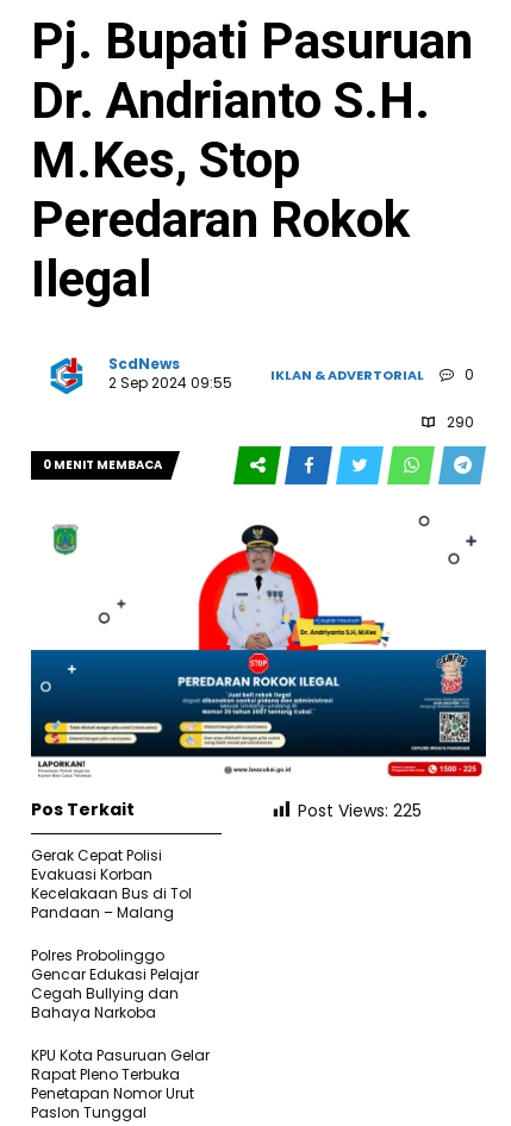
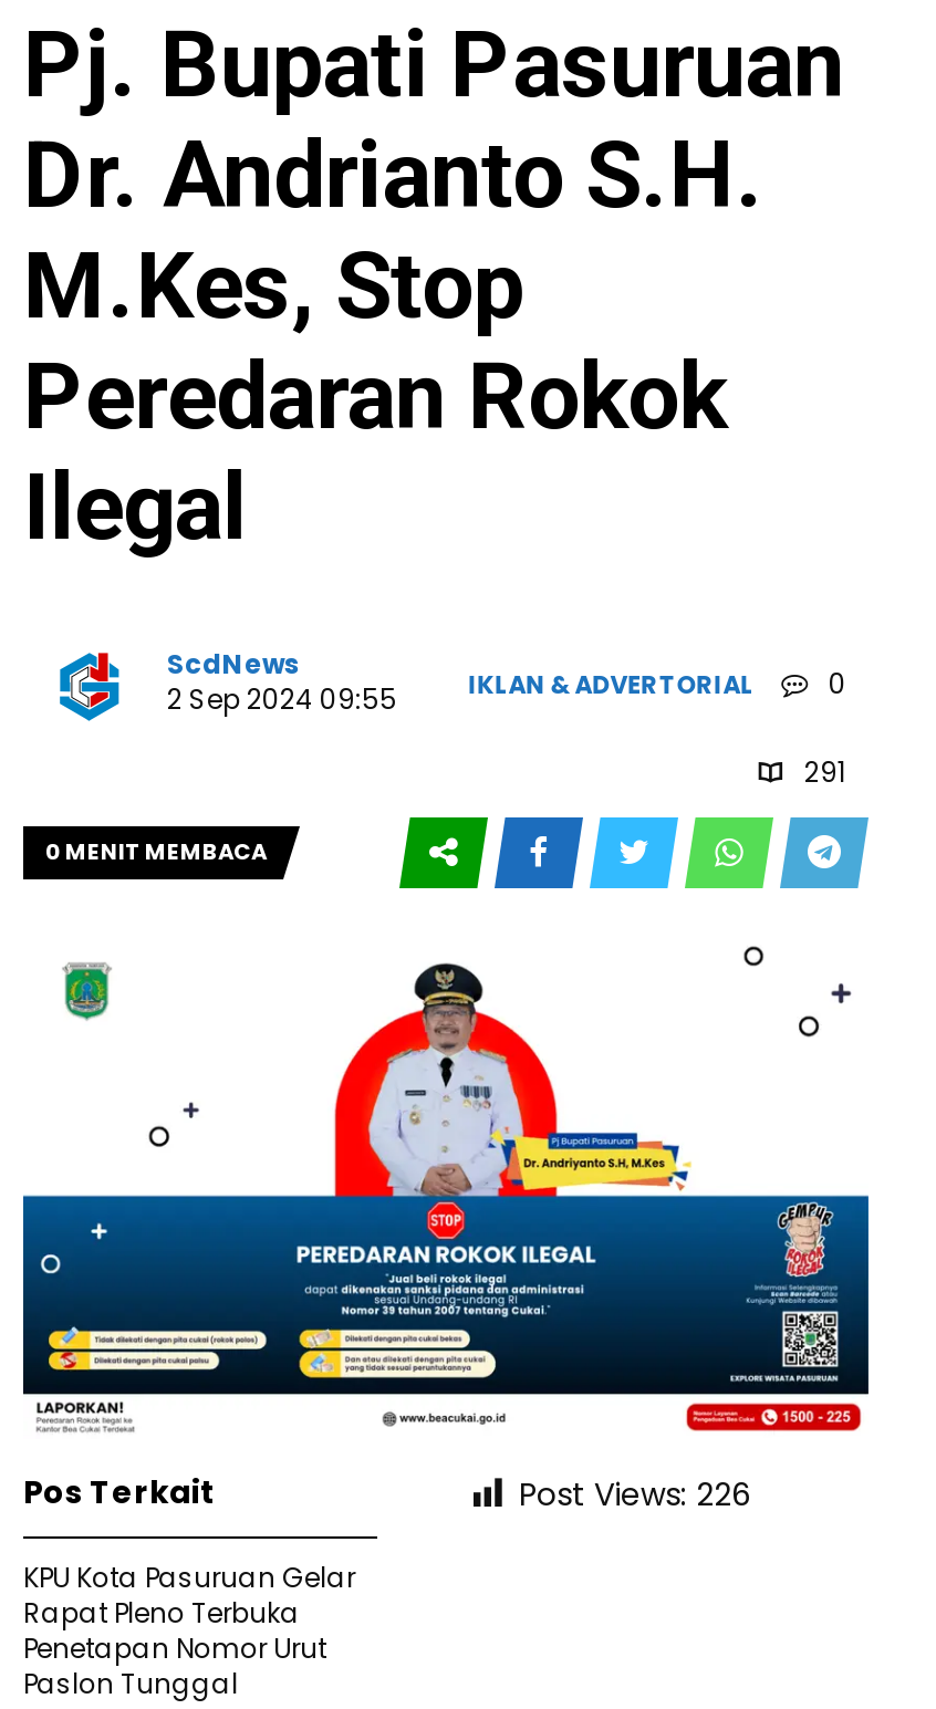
- 290
+ 291

- Post Views: 225
+ Post Views: 226

- Gerak Cepat Polisi
- Evakuasi Korban
- Kecelakaan Bus di Tol
- Pandaan – Malang
- Polres Probolinggo
- Gencar Edukasi Pelajar
- Cegah Bullying dan
- Bahaya Narkoba
